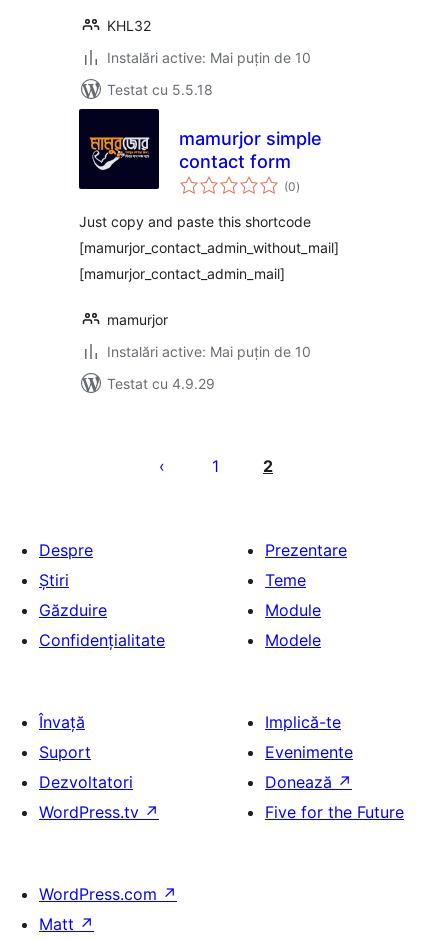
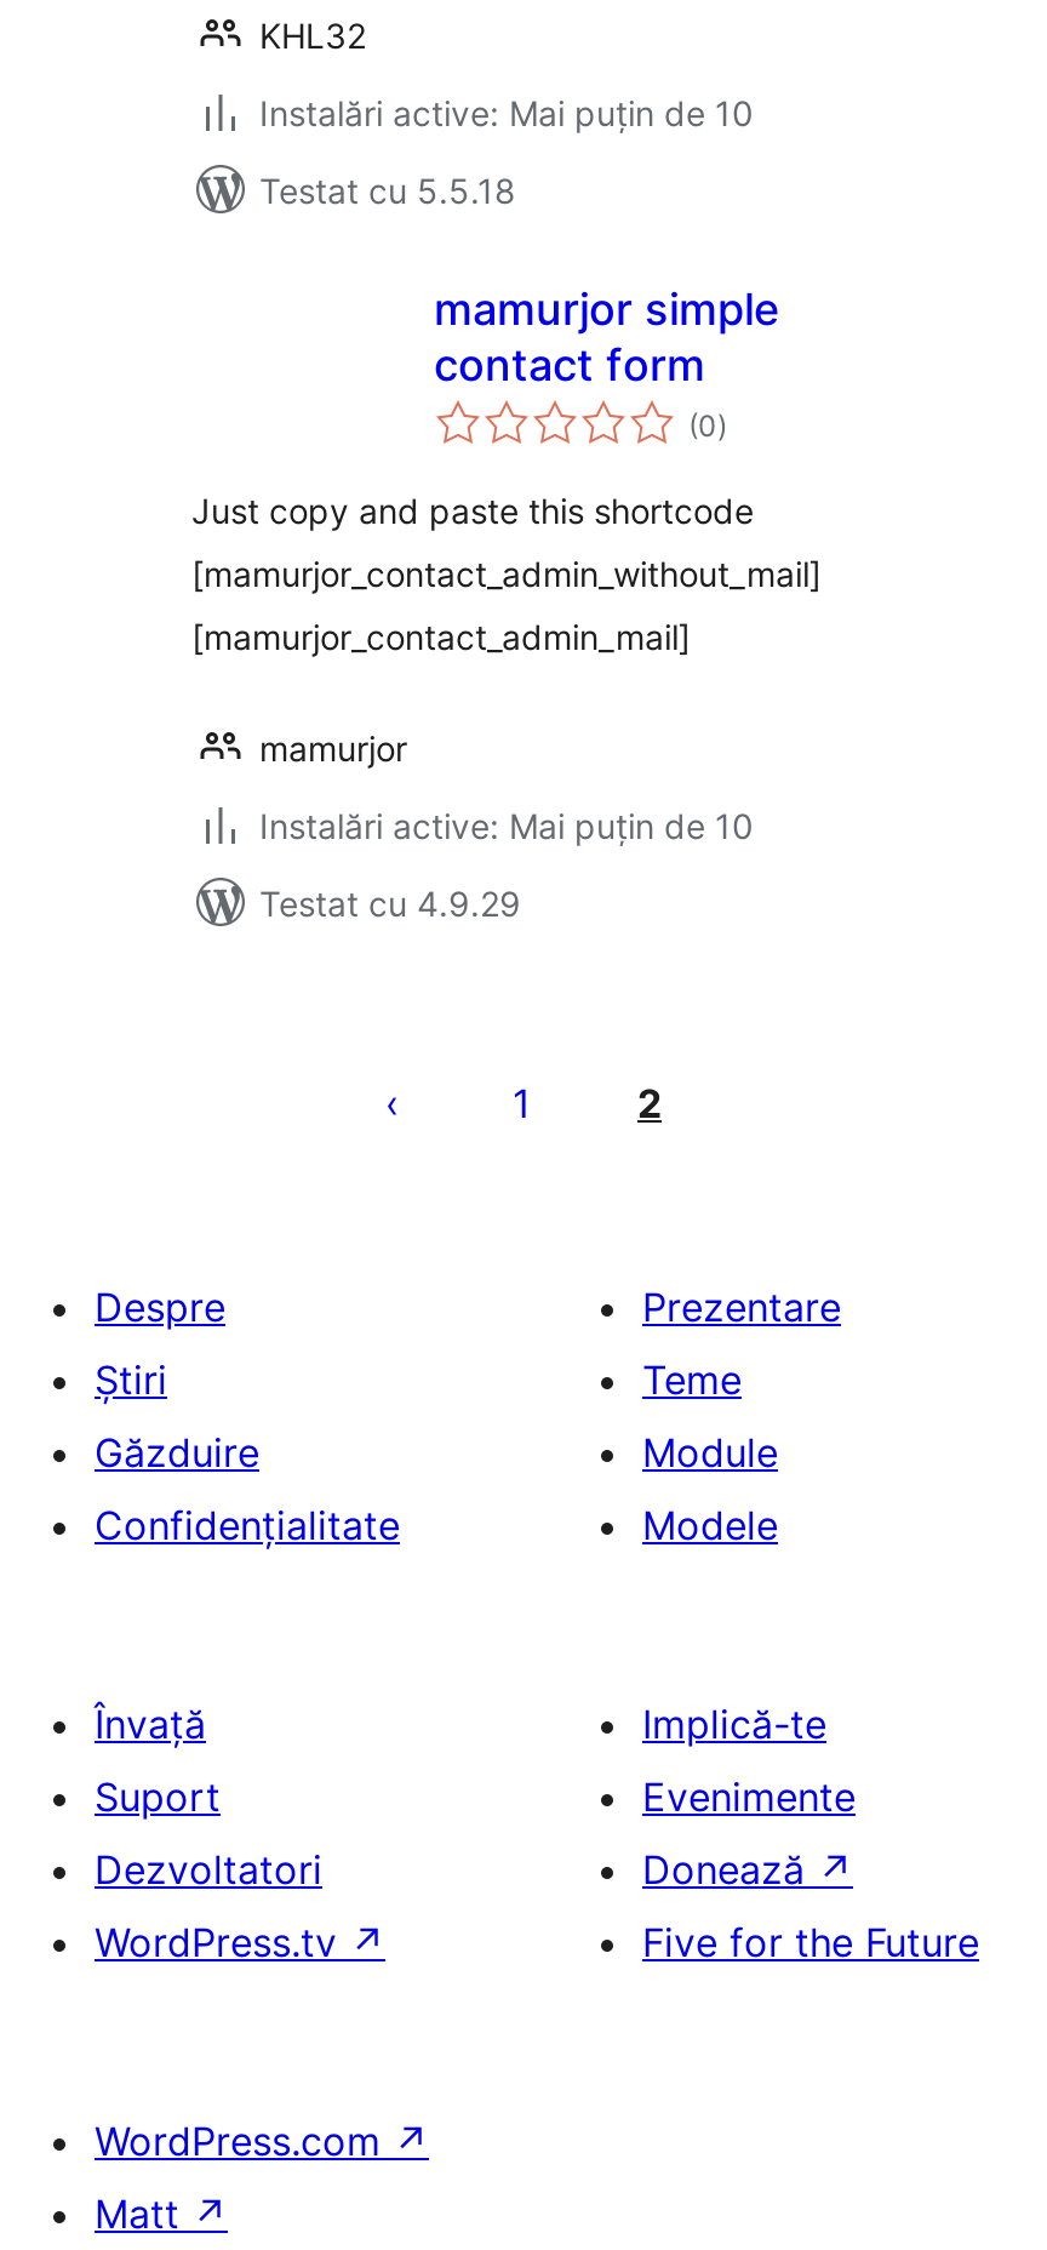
- [image]
